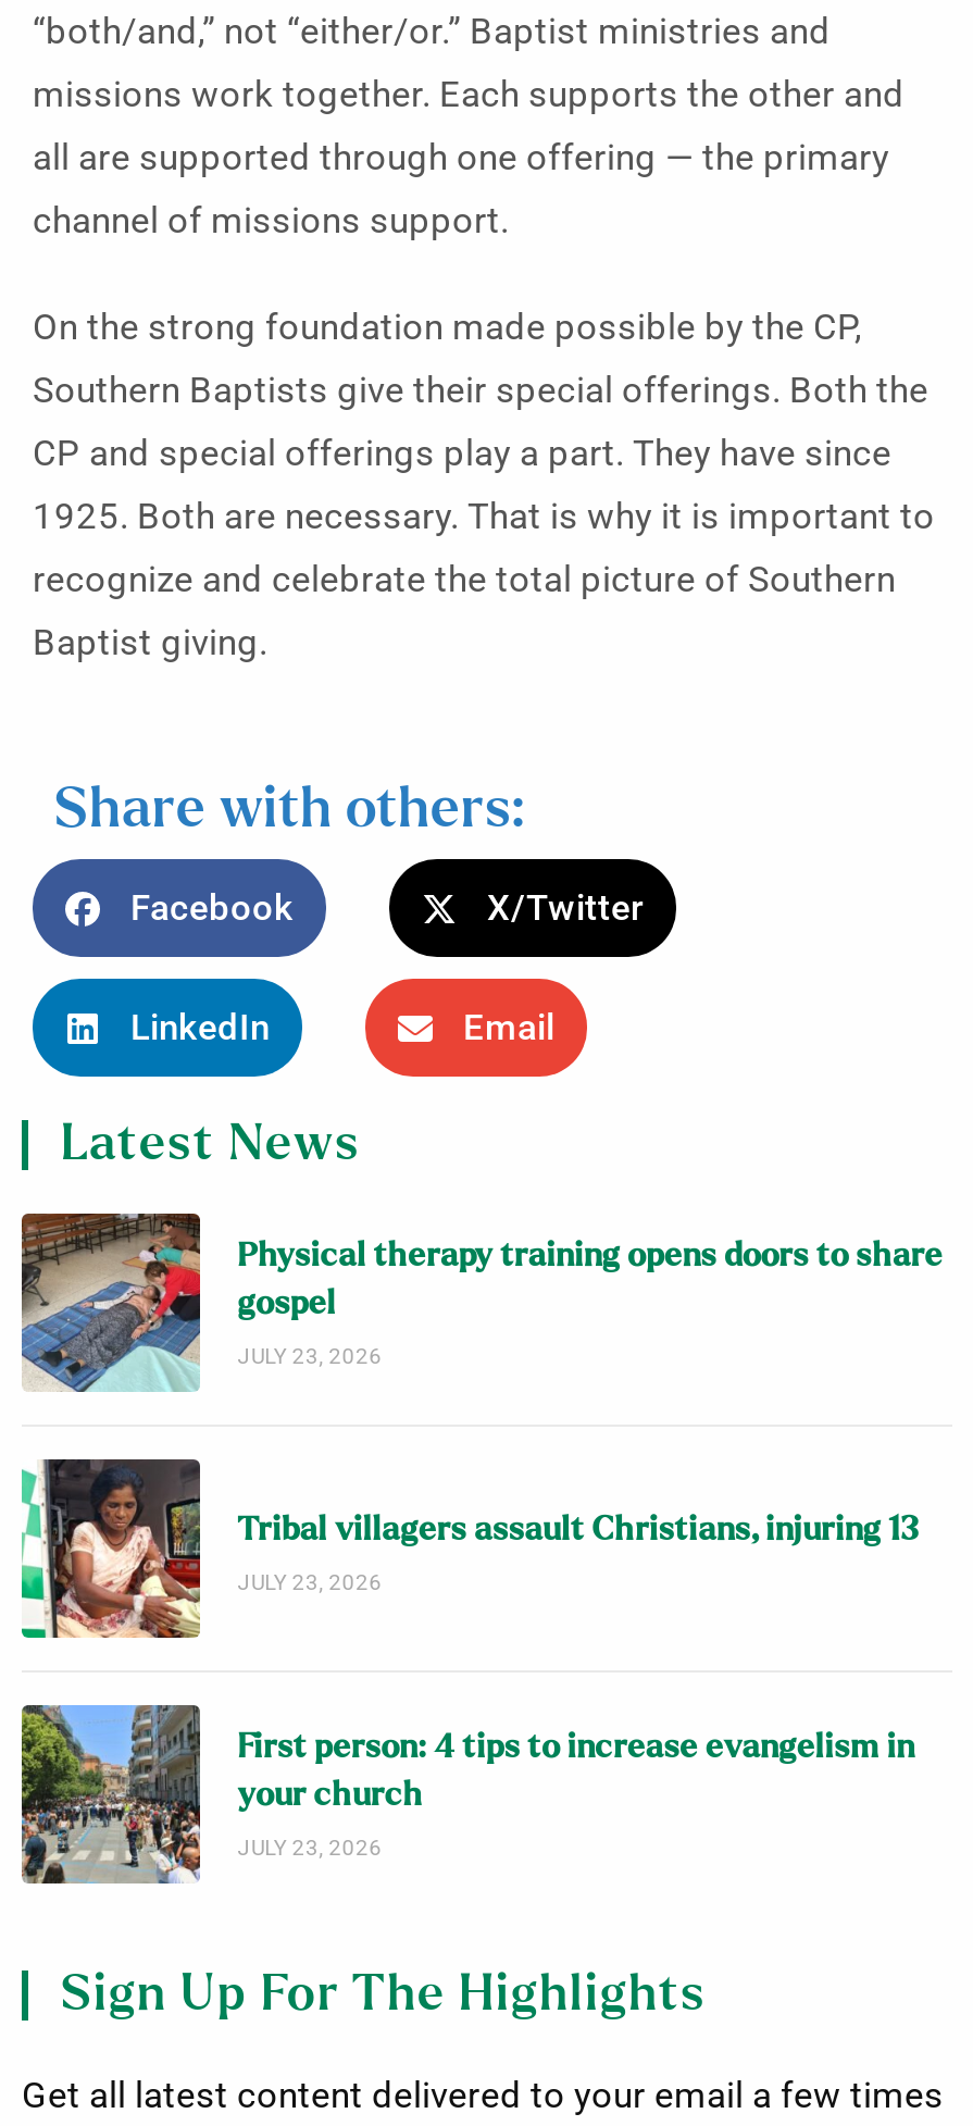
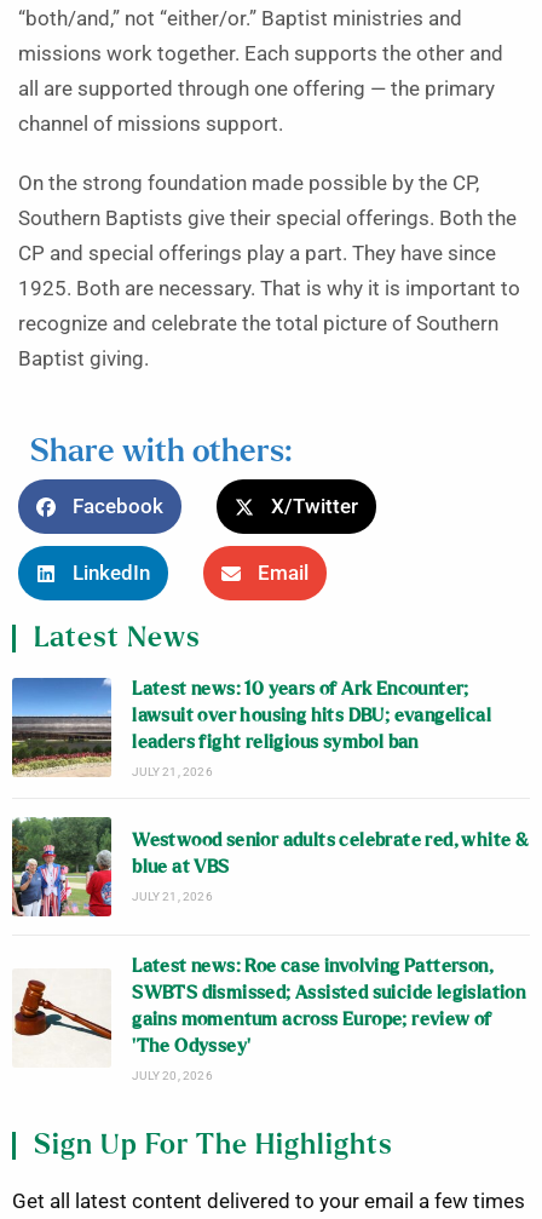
- [image]
- Physical therapy training opens doors to share
- gospel
- JULY 23, 2026
+ [image]
+ Latest news: 10 years of Ark Encounter;
+ lawsuit over housing hits DBU; evangelical
+ leaders fight religious symbol ban
+ JULY 21, 2026

- [image]
- Tribal villagers assault Christians, injuring 13
- JULY 23, 2026
+ [image]
+ Westwood senior adults celebrate red, white &
+ blue at VBS
+ JULY 21, 2026

- [image]
- First person: 4 tips to increase evangelism in
- your church
- JULY 23, 2026
+ [image]
+ Latest news: Roe case involving Patterson,
+ SWBTS dismissed; Assisted suicide legislation
+ gains momentum across Europe; review of
+ ‘The Odyssey’
+ JULY 20, 2026
